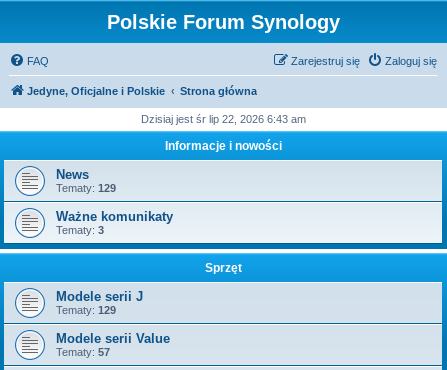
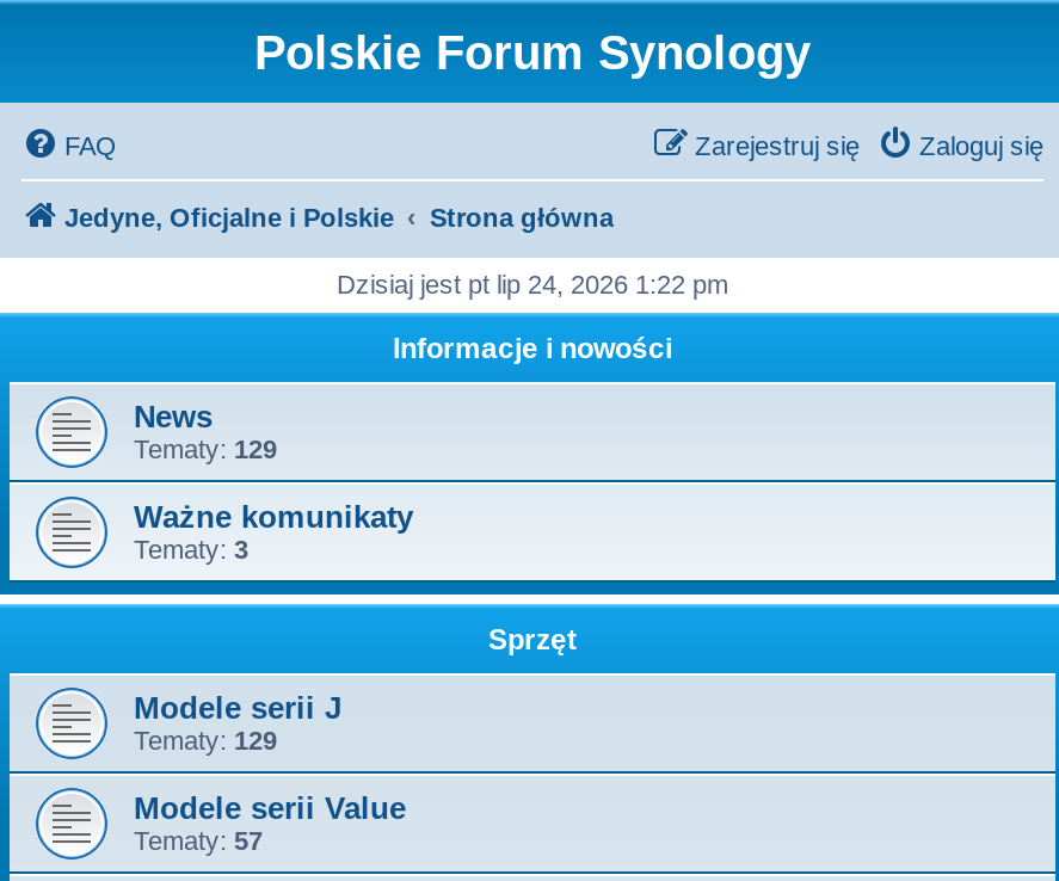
- Dzisiaj jest śr lip 22, 2026 6:43 am
+ Dzisiaj jest pt lip 24, 2026 1:22 pm
